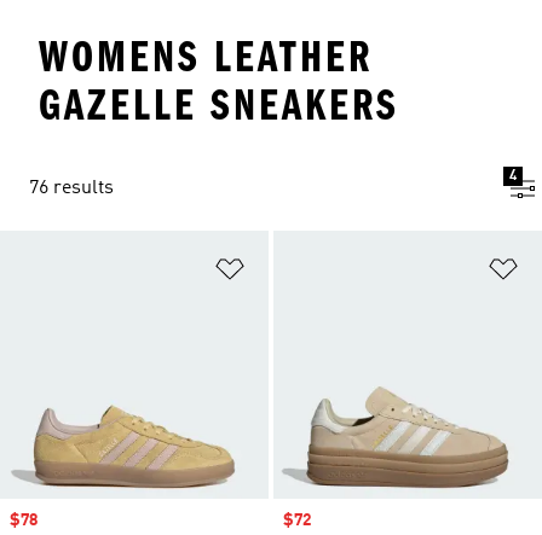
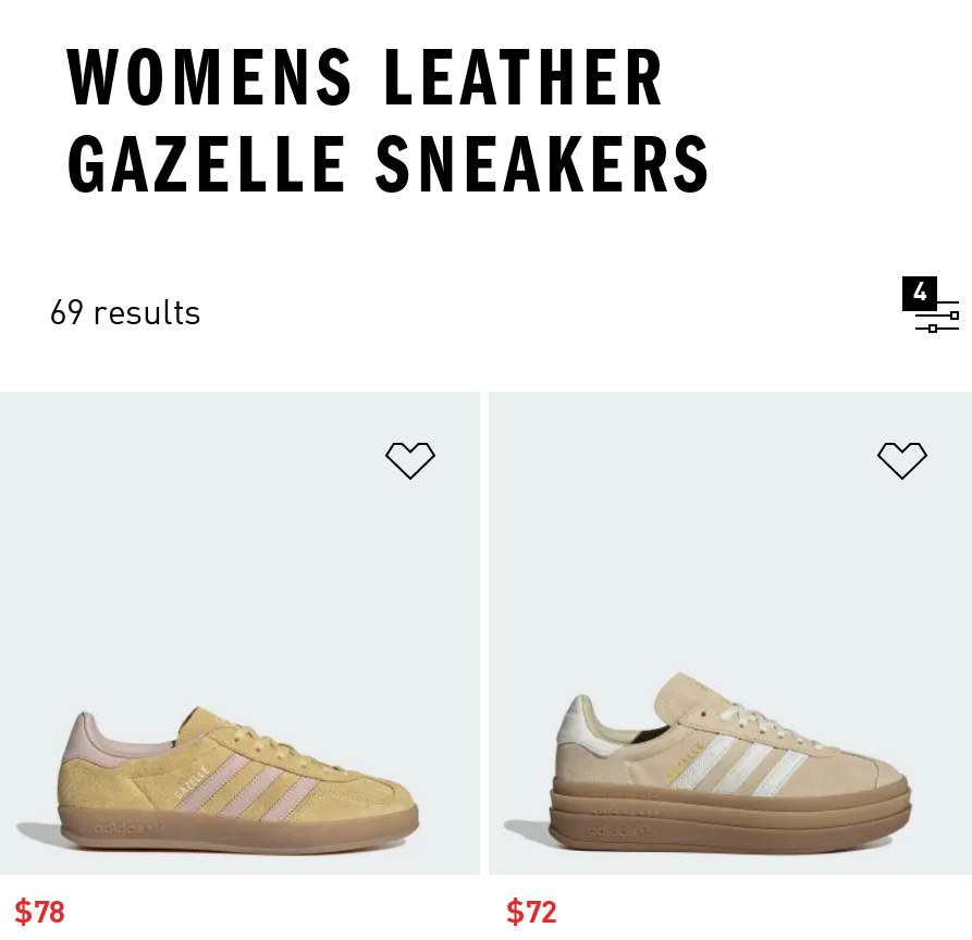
- 76 results
+ 69 results
